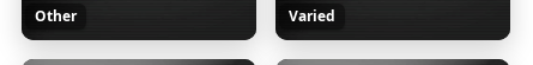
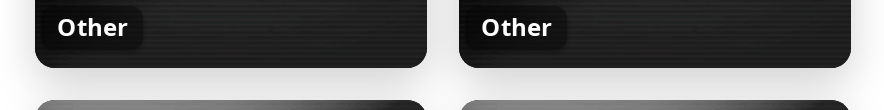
- Varied
+ Other
